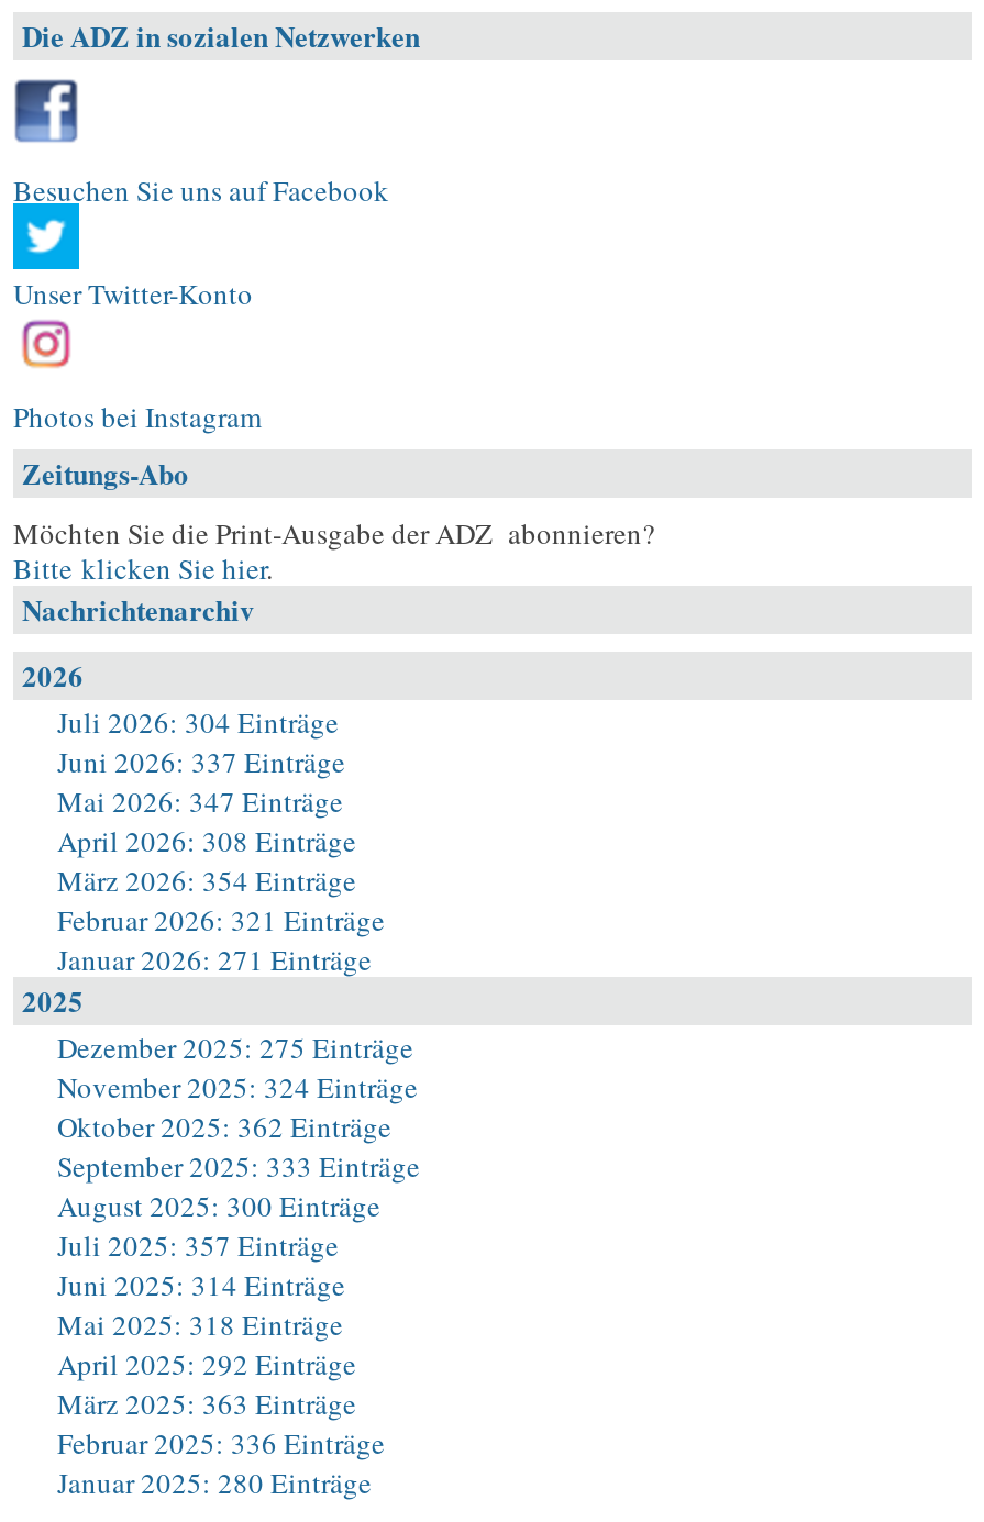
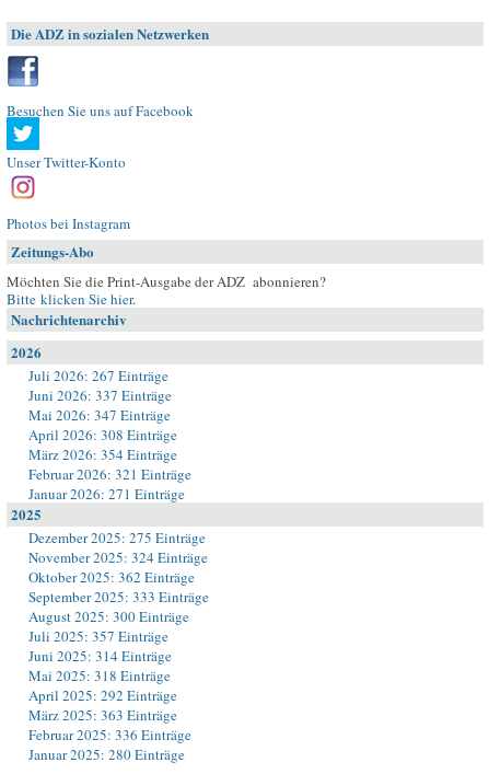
- Juli 2026: 304 Einträge
+ Juli 2026: 267 Einträge
